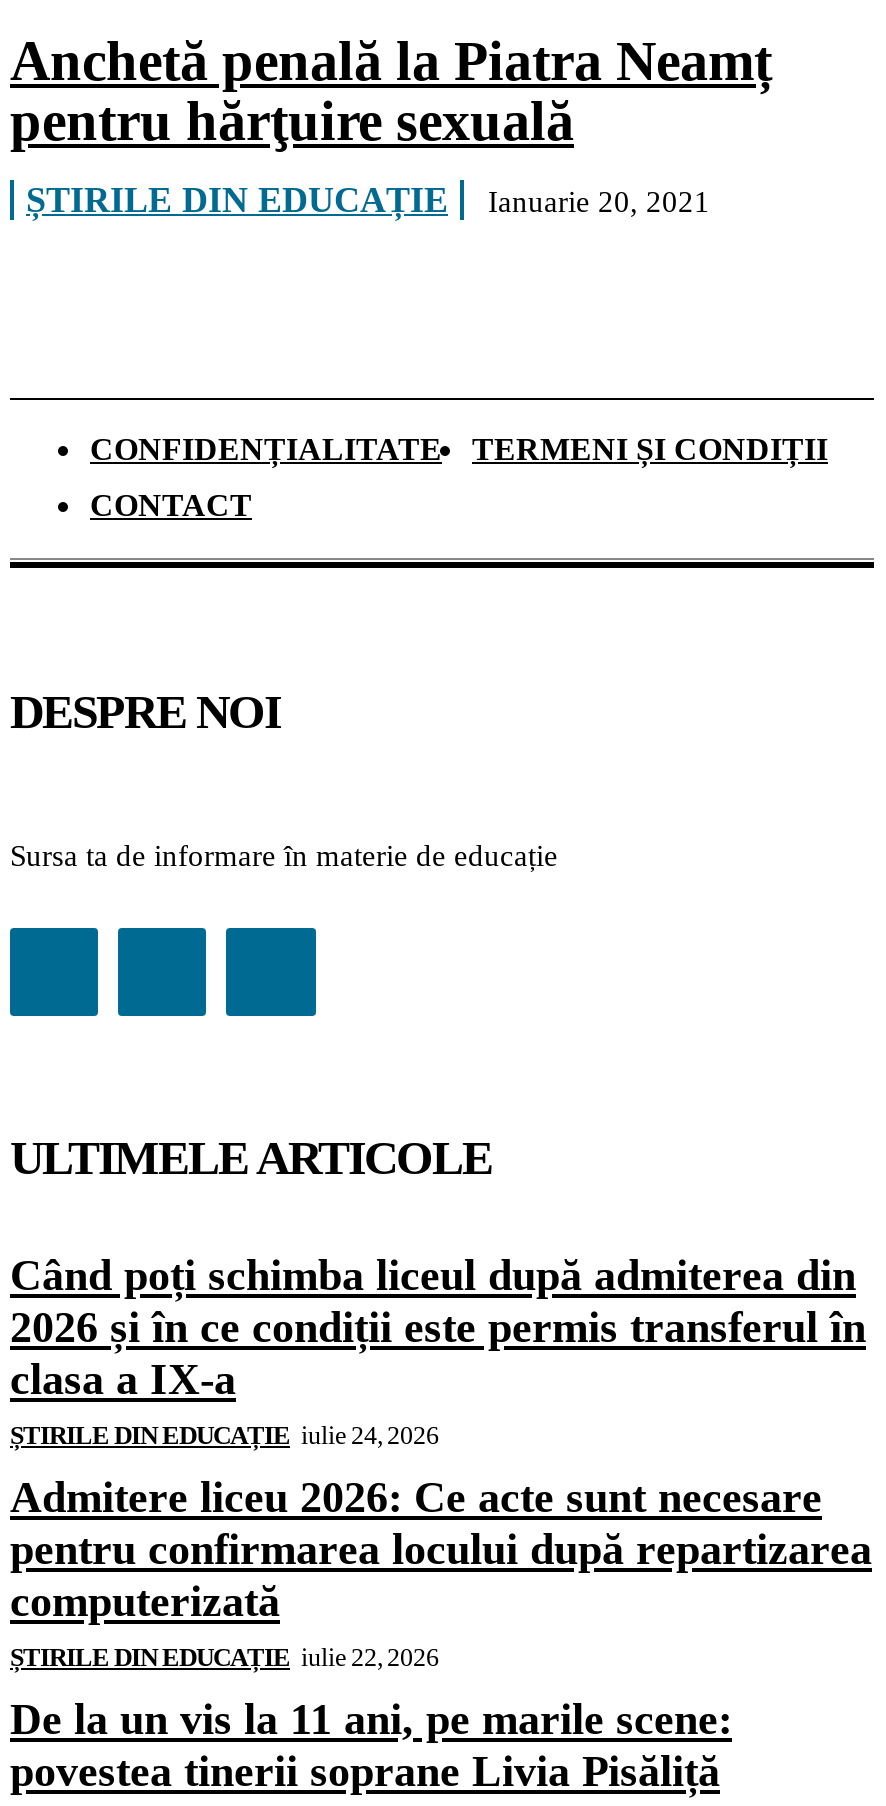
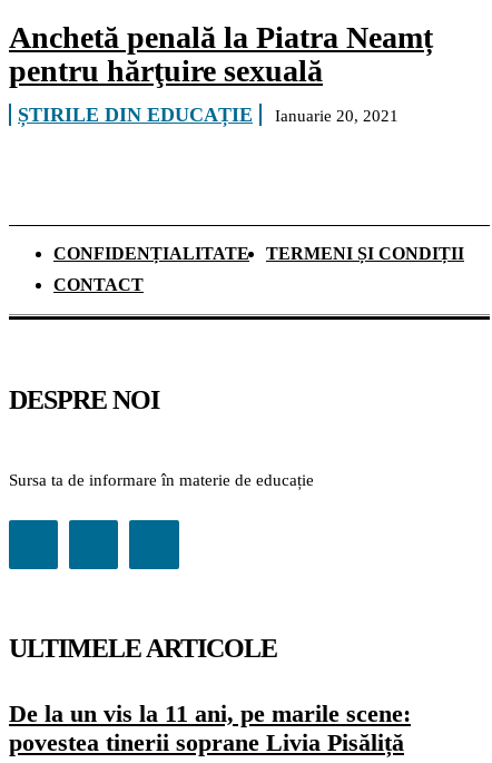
- Când poți schimba liceul după admiterea din
- 2026 și în ce condiții este permis transferul în
- clasa a IX-a
- ȘTIRILE DIN EDUCAȚIE iulie 24, 2026
- Admitere liceu 2026: Ce acte sunt necesare
- pentru confirmarea locului după repartizarea
- computerizată
- ȘTIRILE DIN EDUCAȚIE iulie 22, 2026
